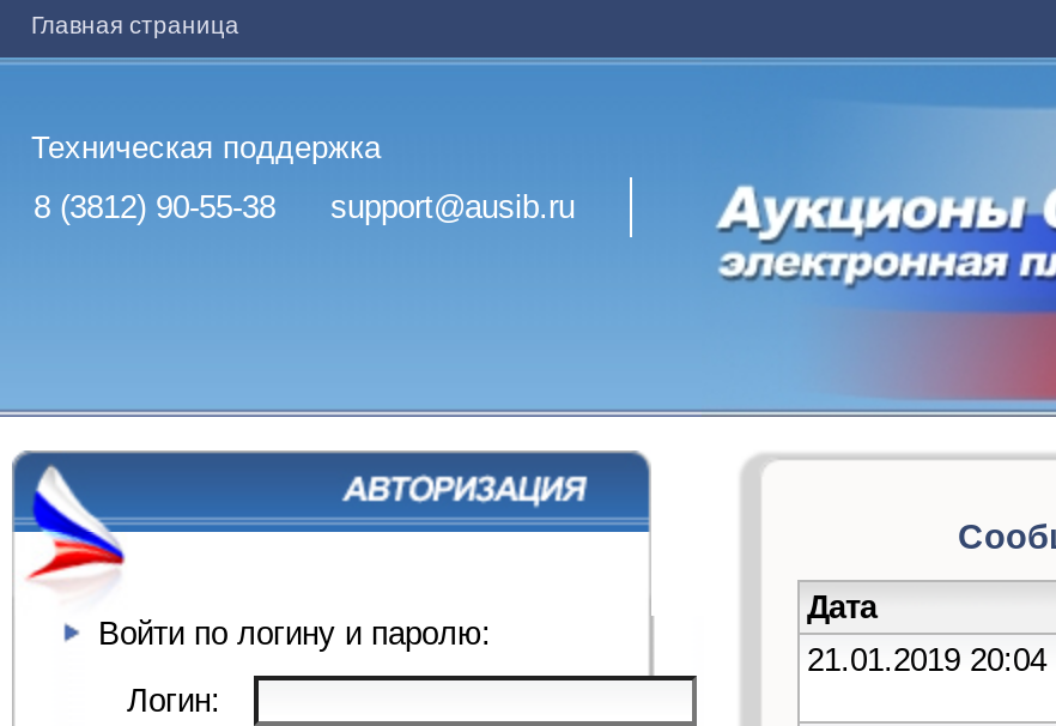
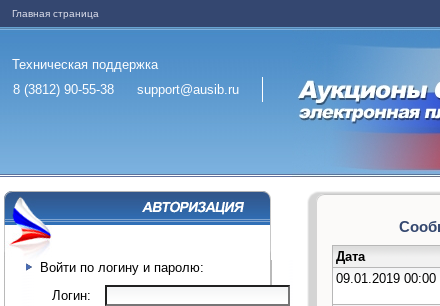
- 21.01.2019 20:04
+ 09.01.2019 00:00
